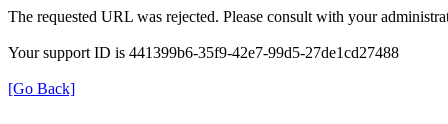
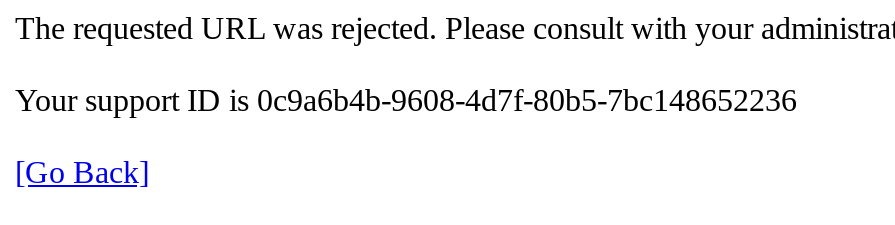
- Your support ID is 441399b6-35f9-42e7-99d5-27de1cd27488
+ Your support ID is 0c9a6b4b-9608-4d7f-80b5-7bc148652236
